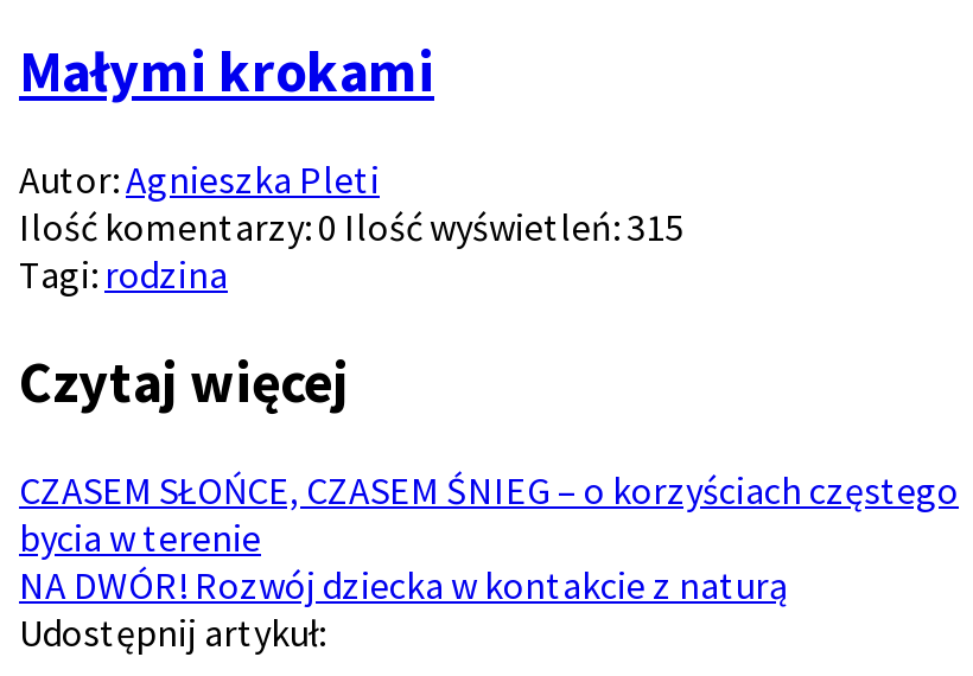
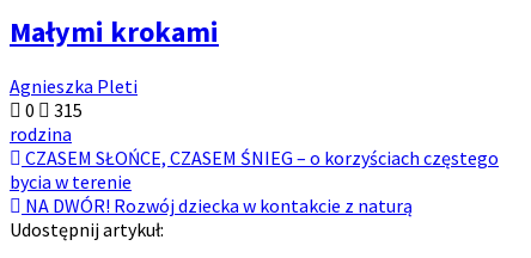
- Autor: Agnieszka Pleti
- Ilość komentarzy: 0 Ilość wyświetleń: 315
- Tagi: rodzina
- Czytaj więcej
+ Agnieszka Pleti
+ 0
+ 315
+ rodzina
